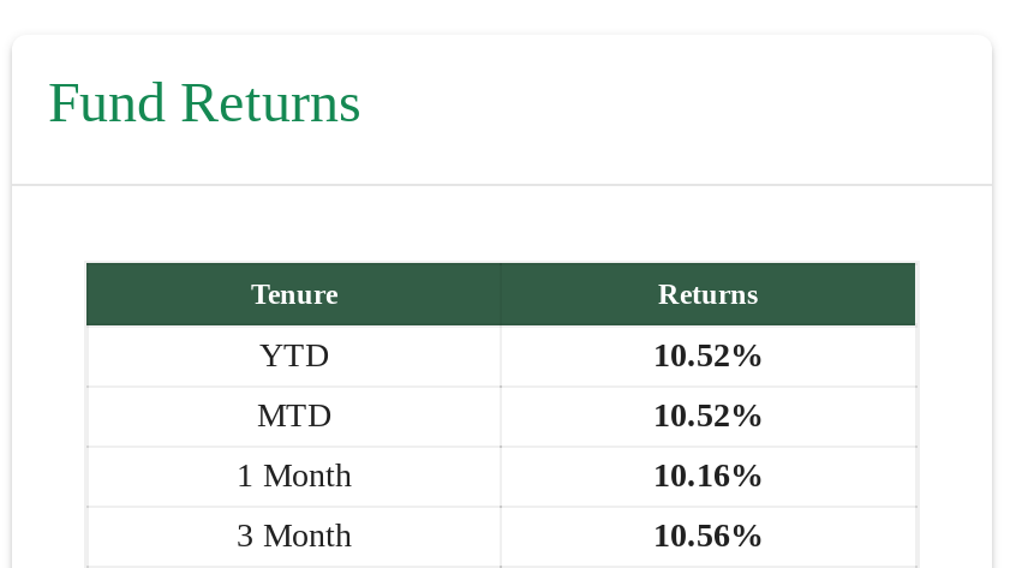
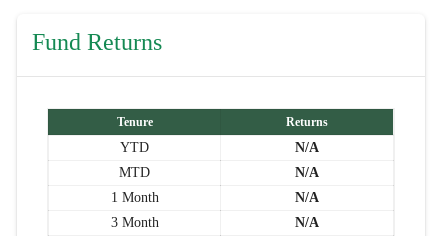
- 10.52%
+ N/A

- 10.52%
+ N/A

- 10.16%
+ N/A

- 10.56%
+ N/A
